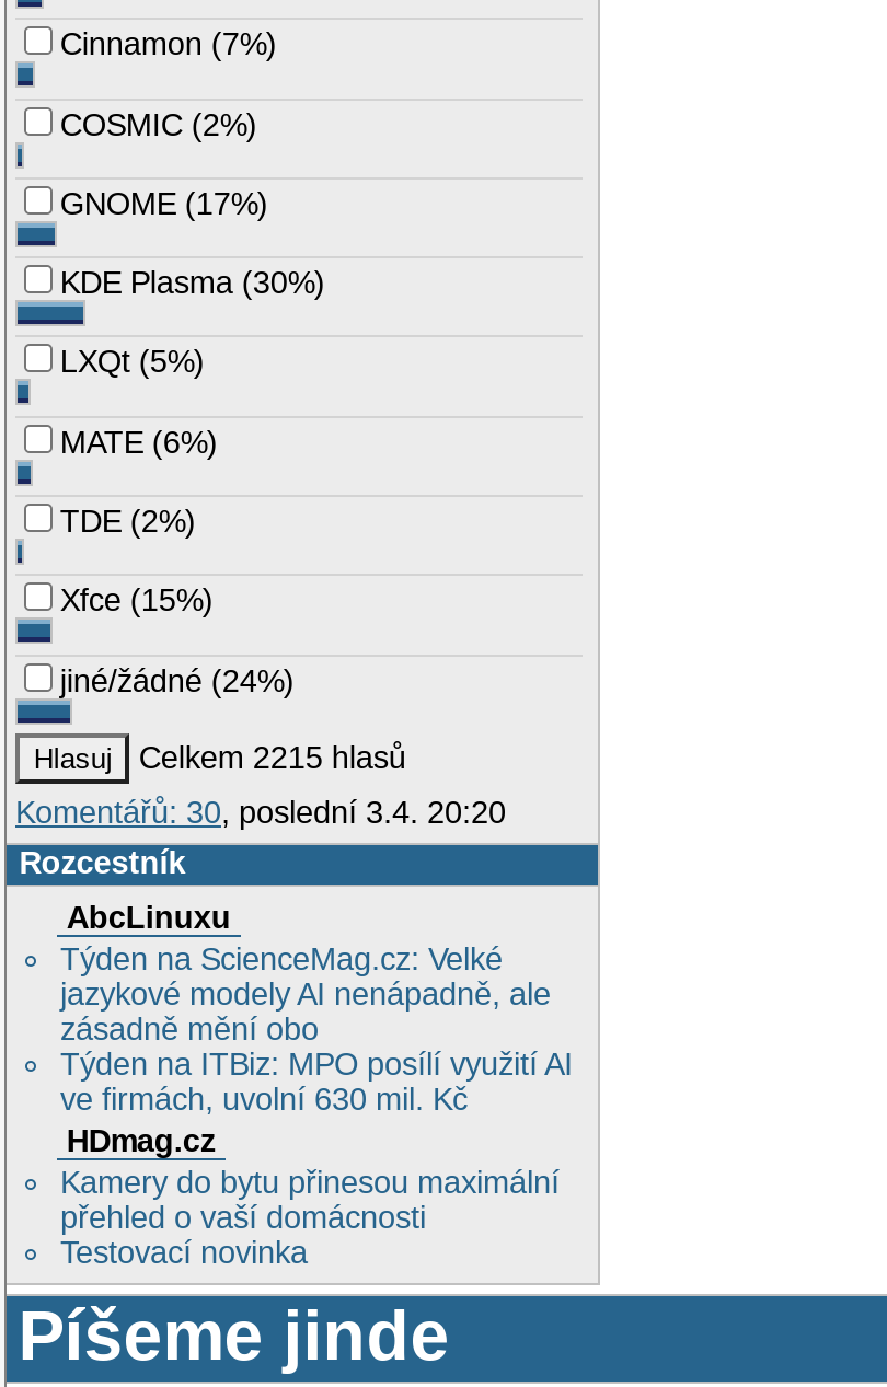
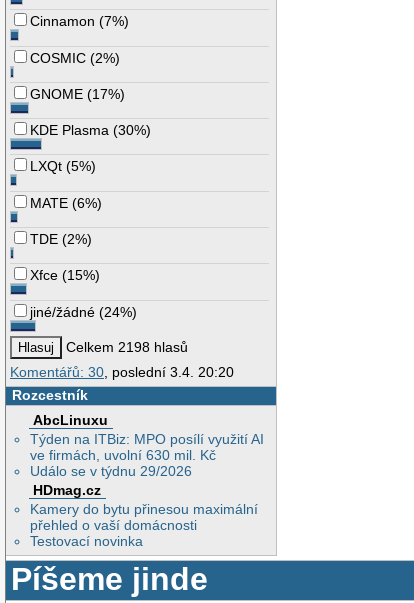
- Celkem 2215 hlasů
+ Celkem 2198 hlasů

- Týden na ScienceMag.cz: Velké
- jazykové modely AI nenápadně, ale
- zásadně mění obo

moved up: Týden na ITBiz: MPO posílí využití AI | ve firmách, uvolní 630 mil. Kč

+ Událo se v týdnu 29/2026
